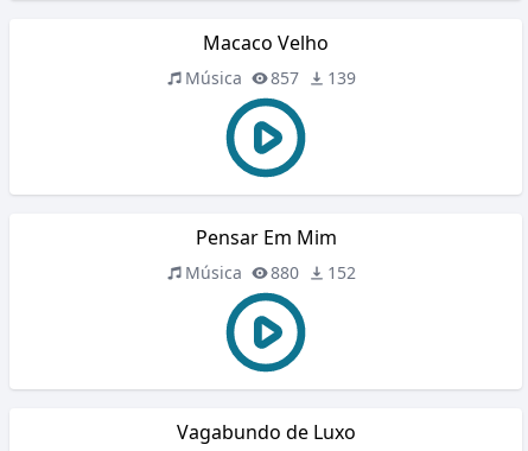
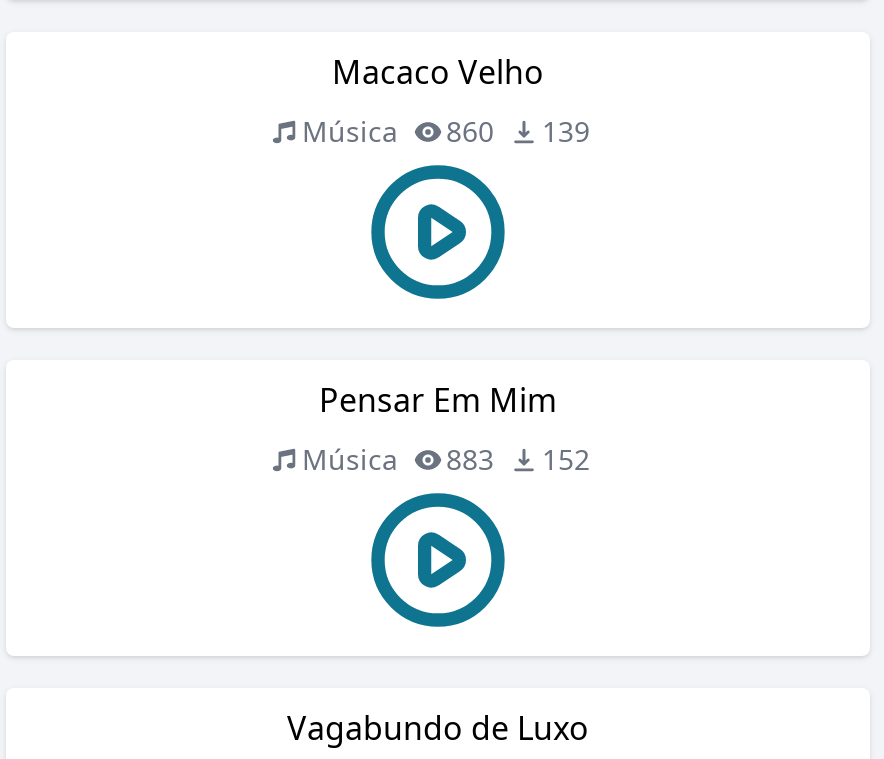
- Música 857 139
+ Música 860 139

- Música 880 152
+ Música 883 152
